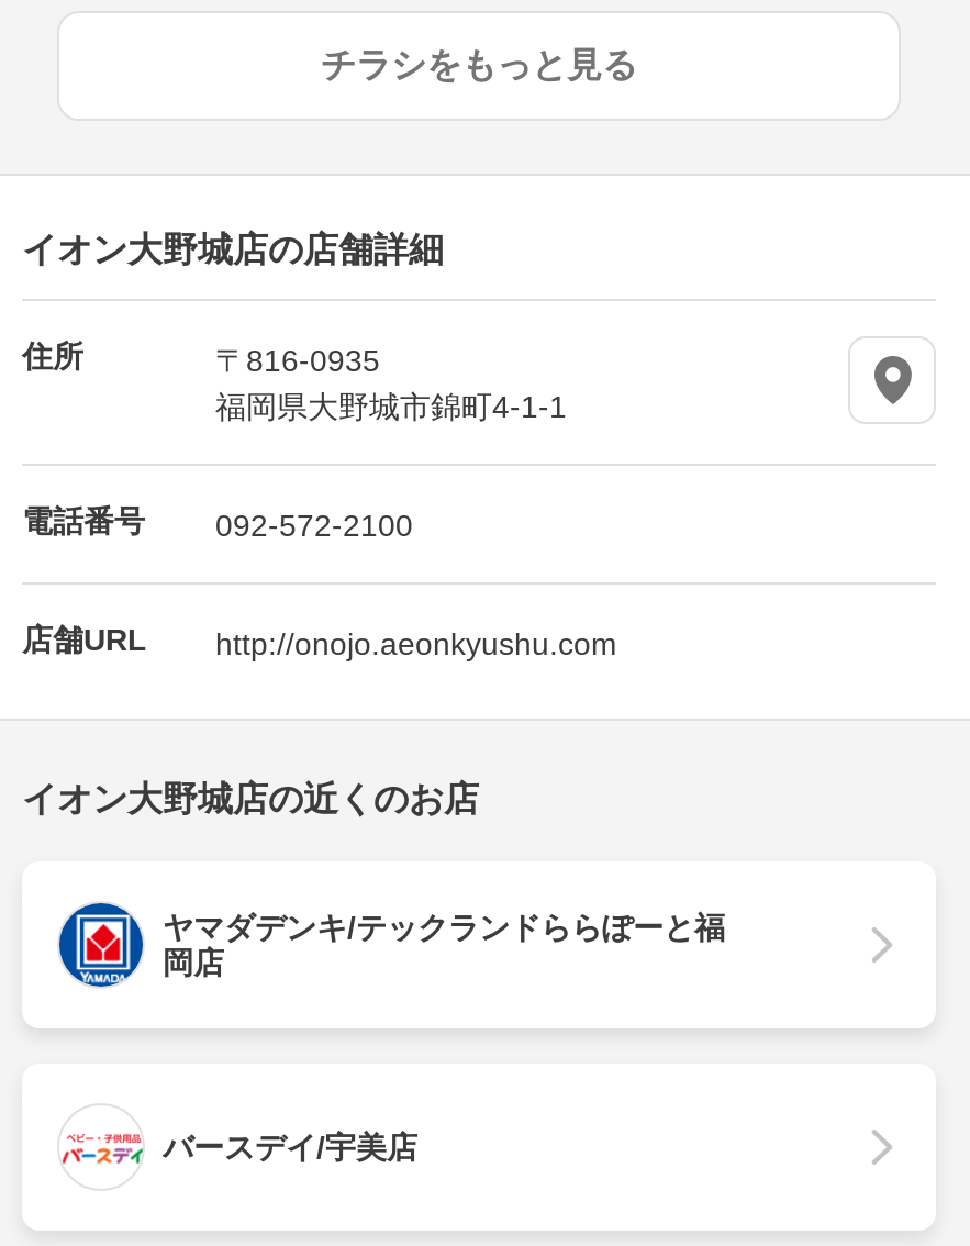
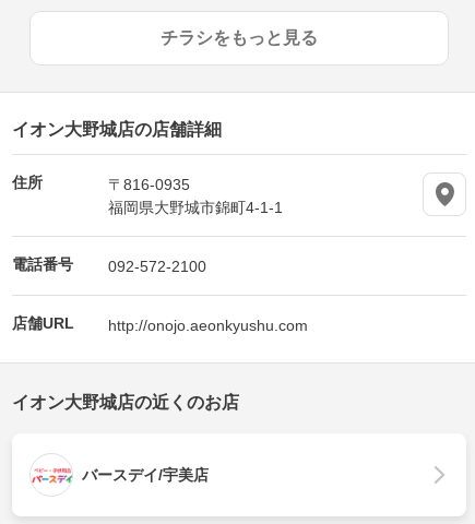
- [image]
- ヤマダデンキ/テックランドららぽーと福
- 岡店
